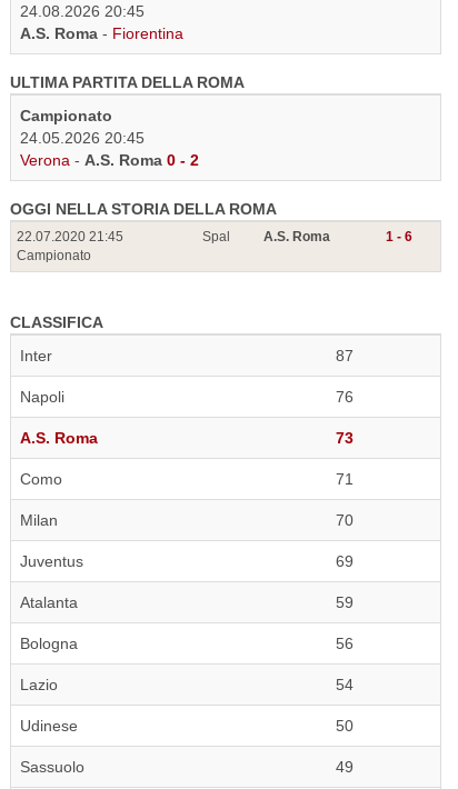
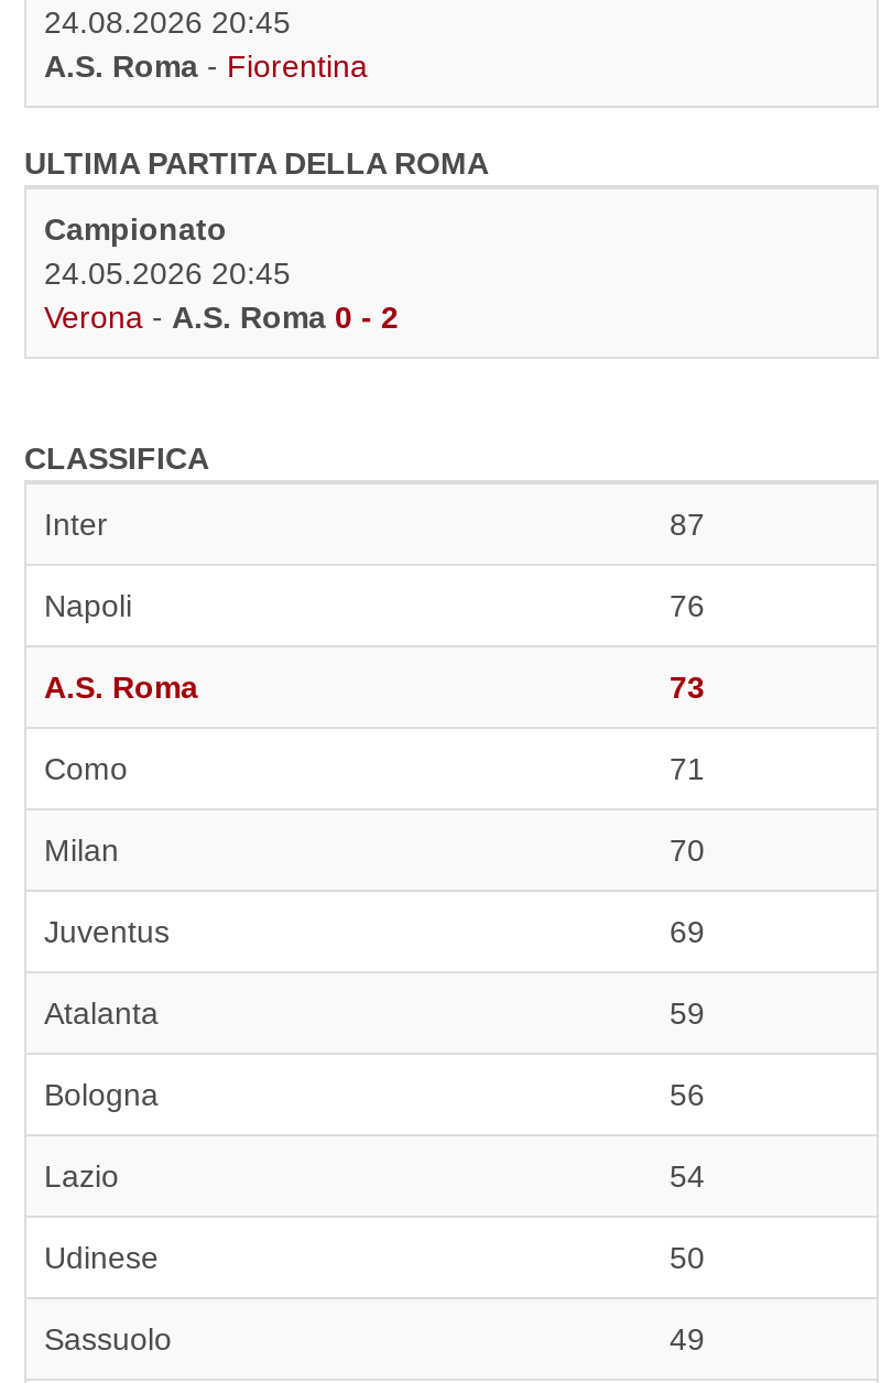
- OGGI NELLA STORIA DELLA ROMA
- 22.07.2020 21:45
- Campionato

- Spal
- A.S. Roma
- 1 - 6
